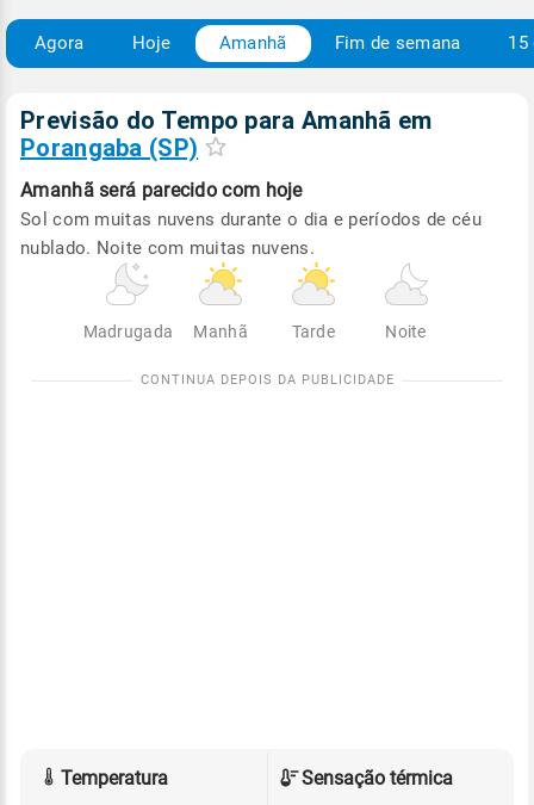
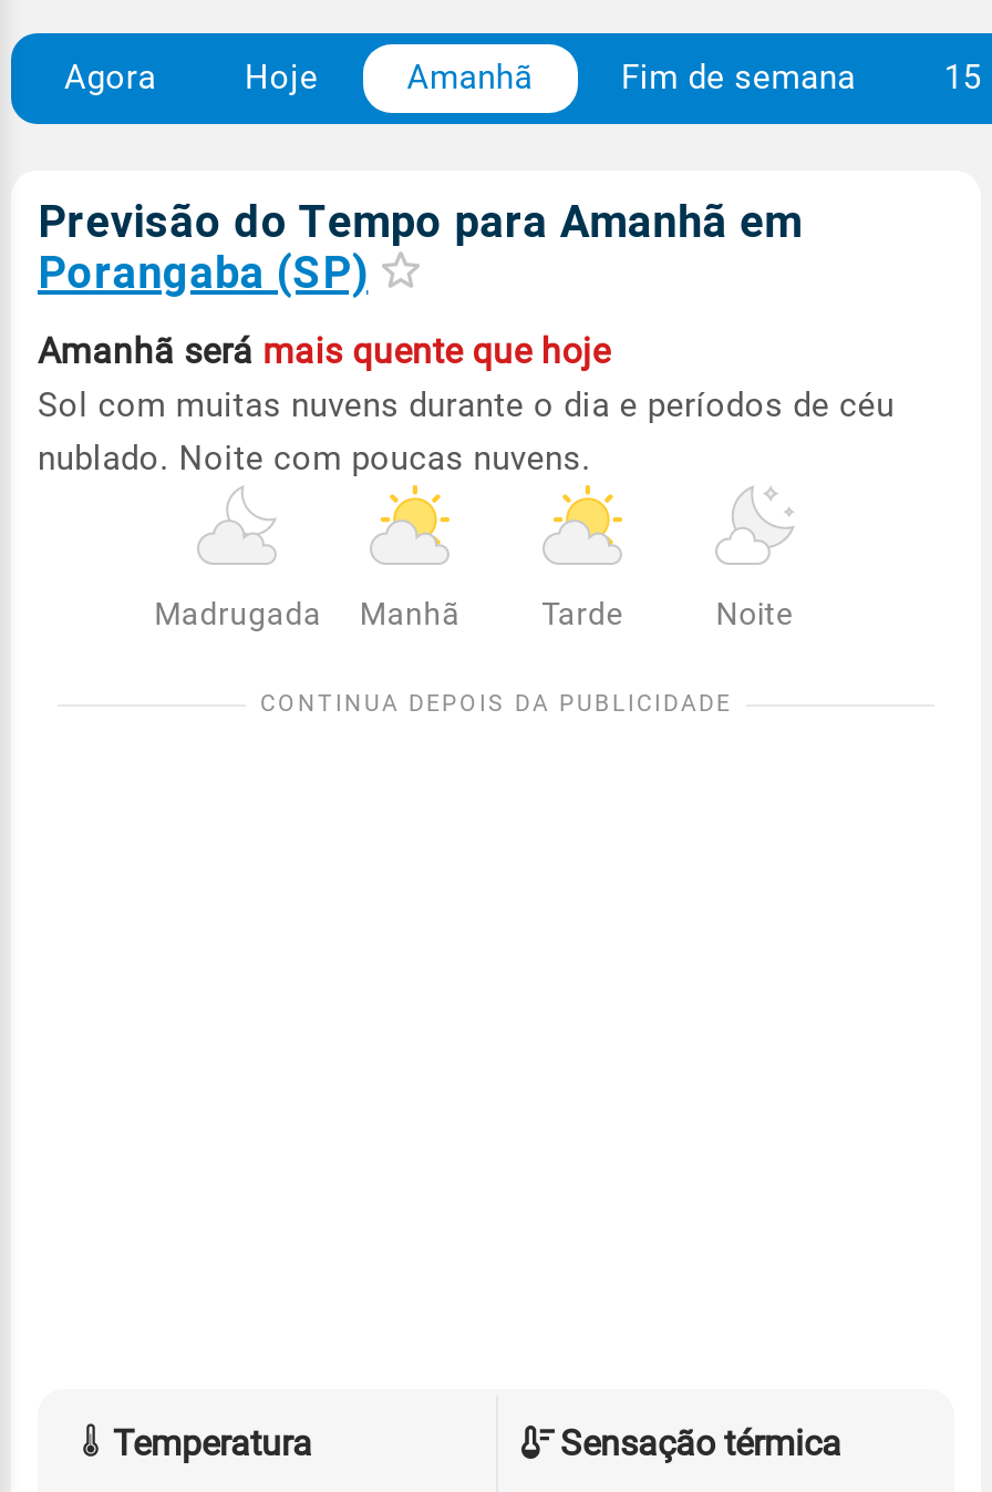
- Amanhã será parecido com hoje
+ Amanhã será mais quente que hoje

- nublado. Noite com muitas nuvens.
+ nublado. Noite com poucas nuvens.
